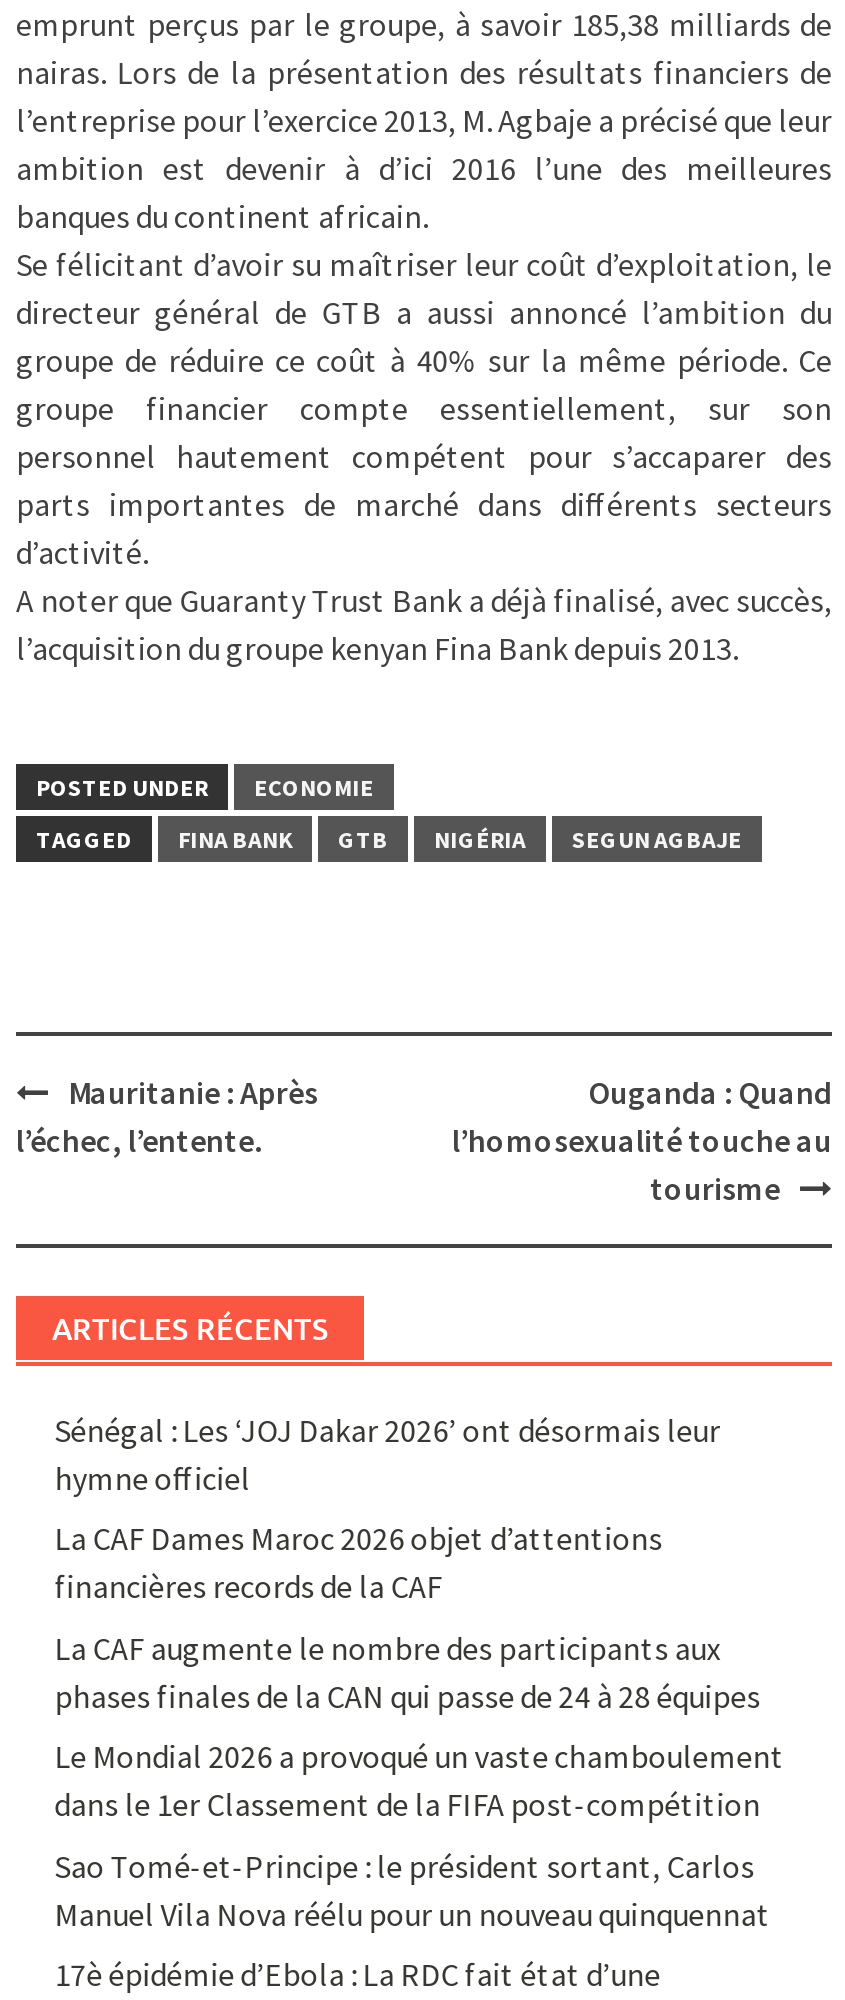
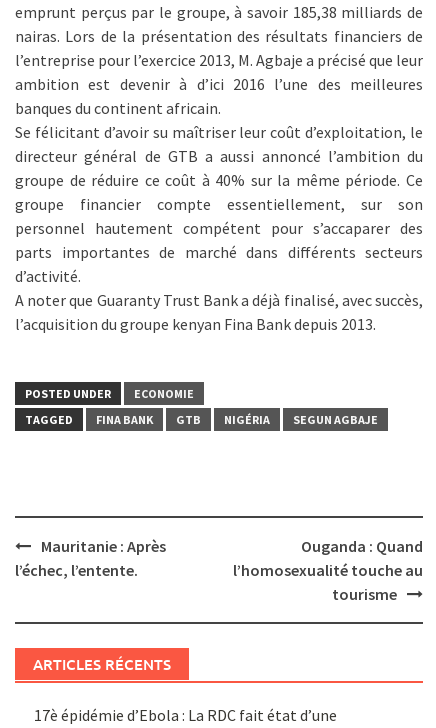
- Sénégal : Les ‘JOJ Dakar 2026’ ont désormais leur
- hymne officiel
- La CAF Dames Maroc 2026 objet d’attentions
- financières records de la CAF
- La CAF augmente le nombre des participants aux
- phases finales de la CAN qui passe de 24 à 28 équipes
- Le Mondial 2026 a provoqué un vaste chamboulement
- dans le 1er Classement de la FIFA post-compétition
- Sao Tomé-et-Principe : le président sortant, Carlos
- Manuel Vila Nova réélu pour un nouveau quinquennat
